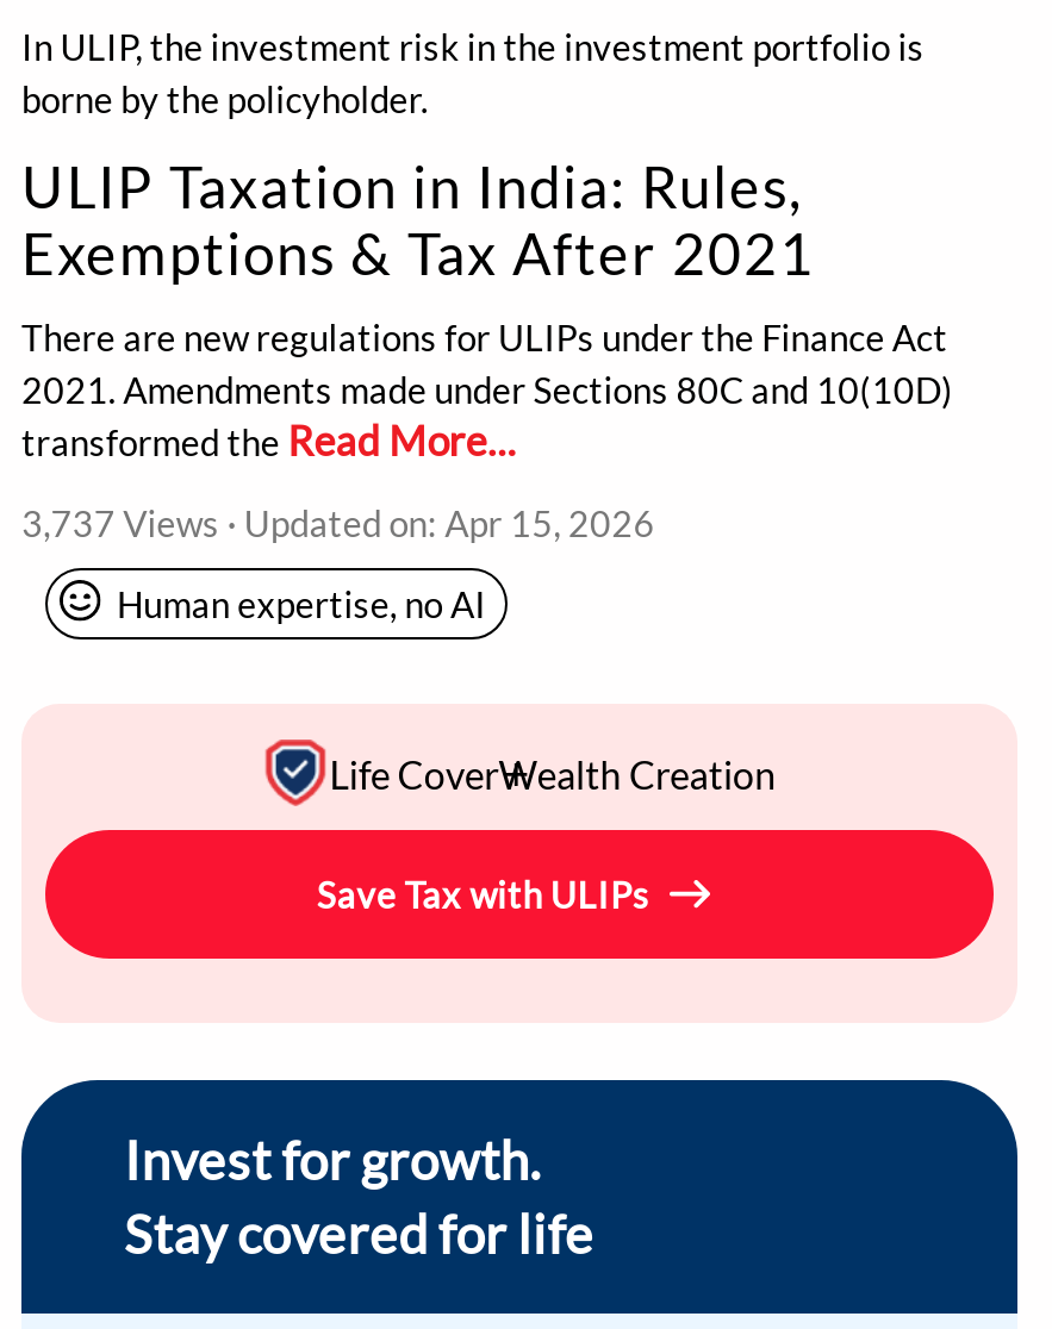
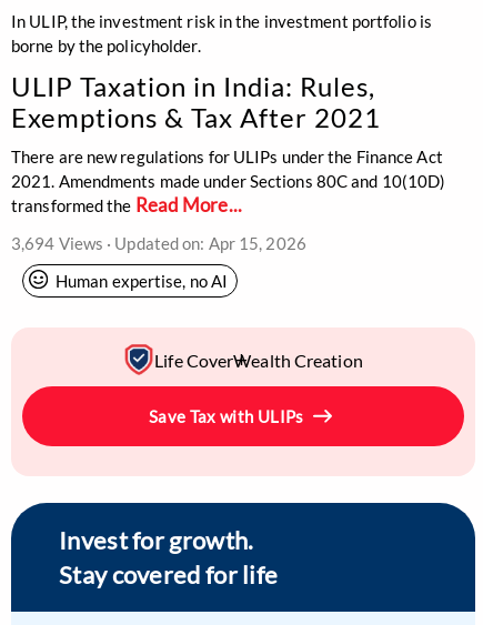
- 3,737 Views · Updated on: Apr 15, 2026
+ 3,694 Views · Updated on: Apr 15, 2026
